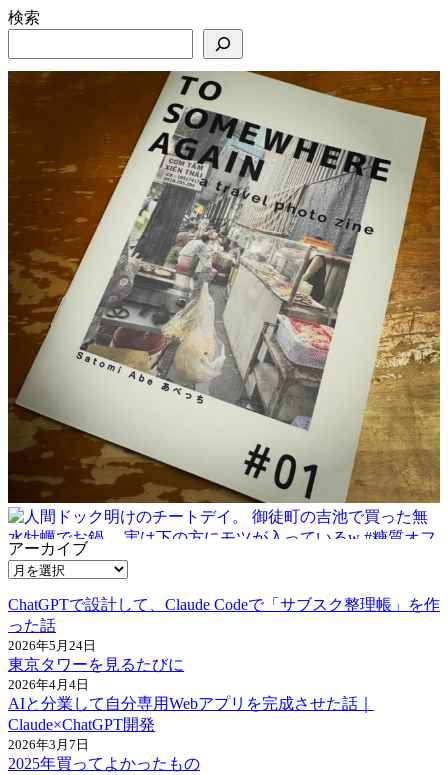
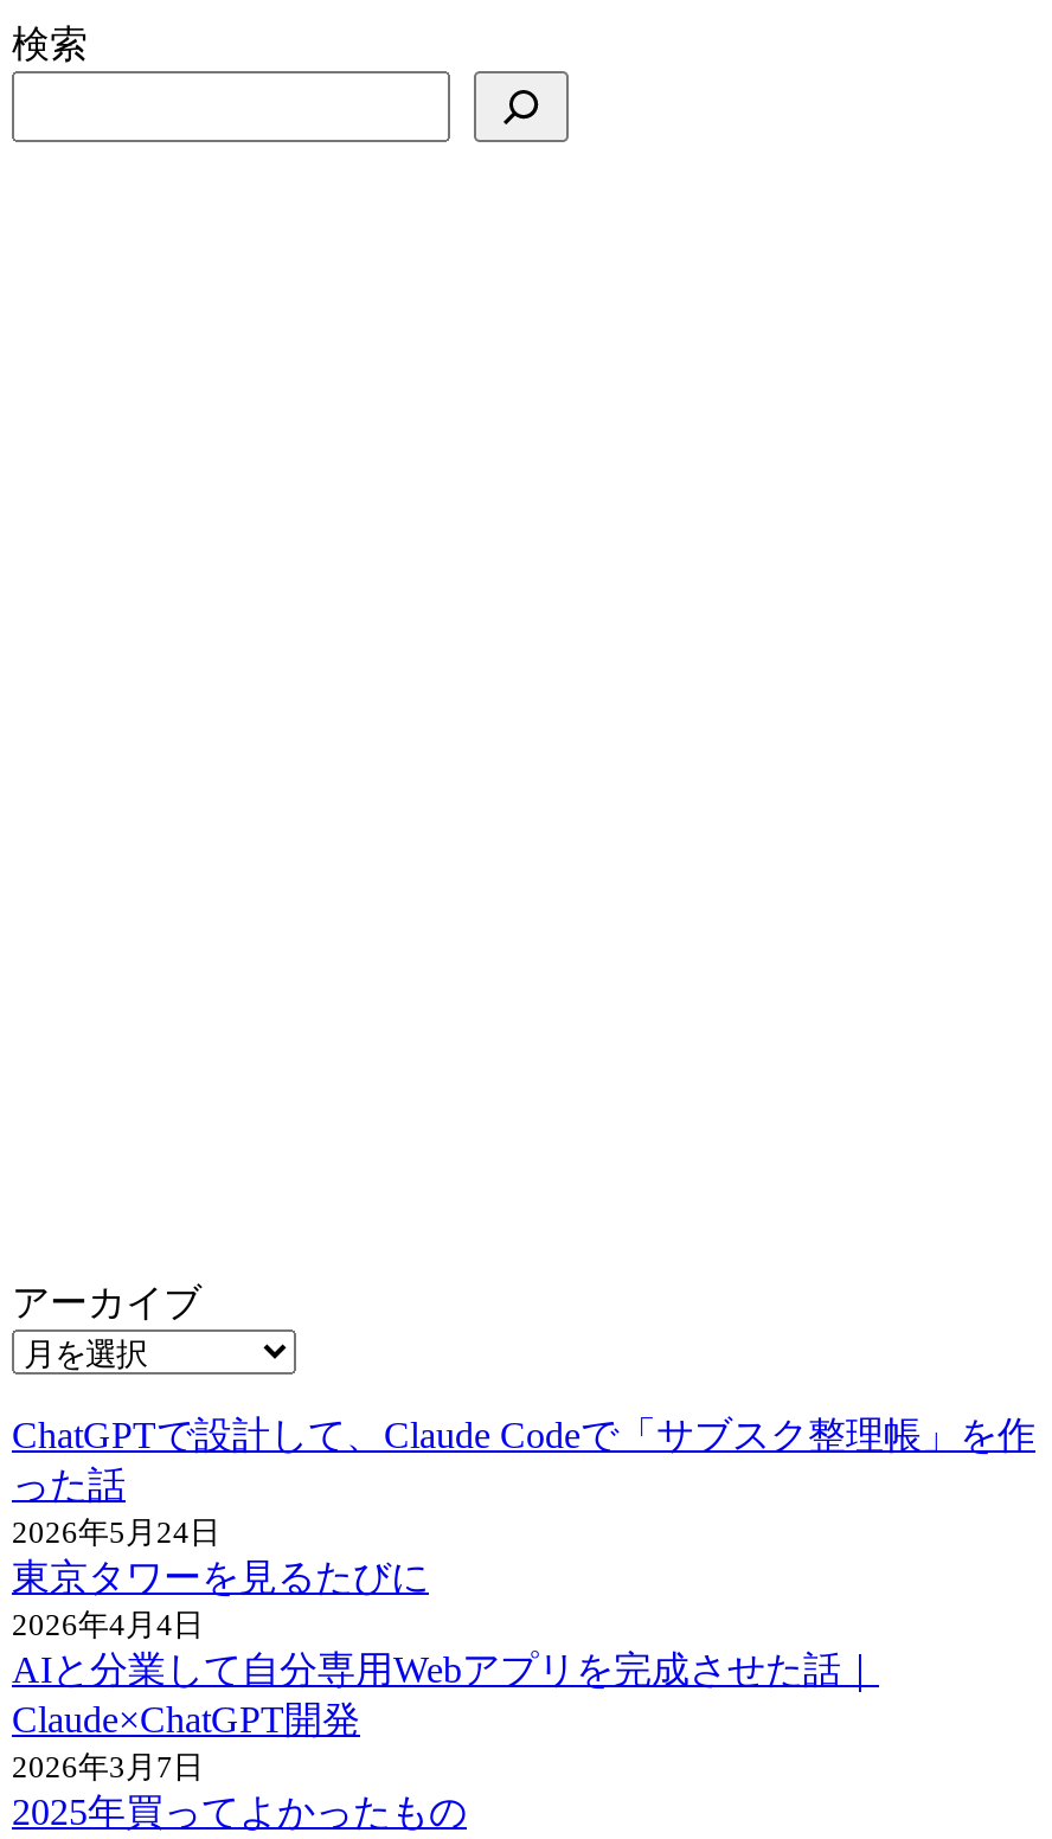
- [image]
